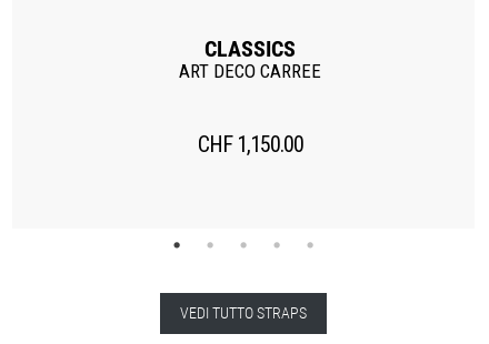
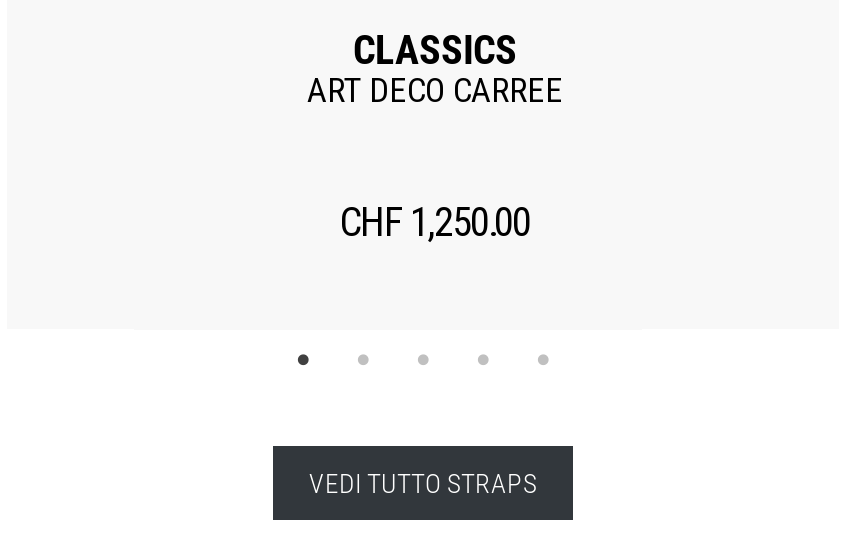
- CHF 1,150.00
+ CHF 1,250.00
